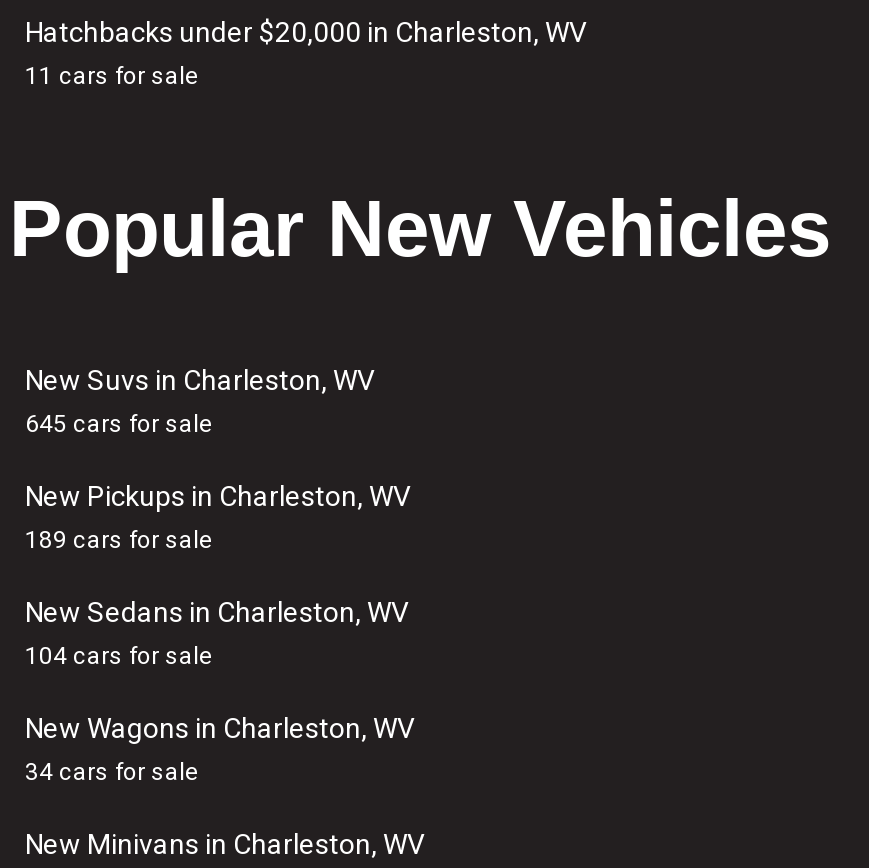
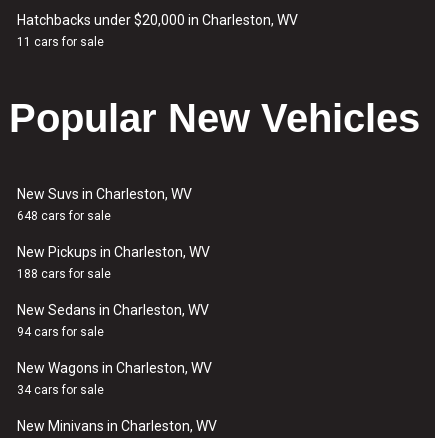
- 645 cars for sale
+ 648 cars for sale

- 189 cars for sale
+ 188 cars for sale

- 104 cars for sale
+ 94 cars for sale
